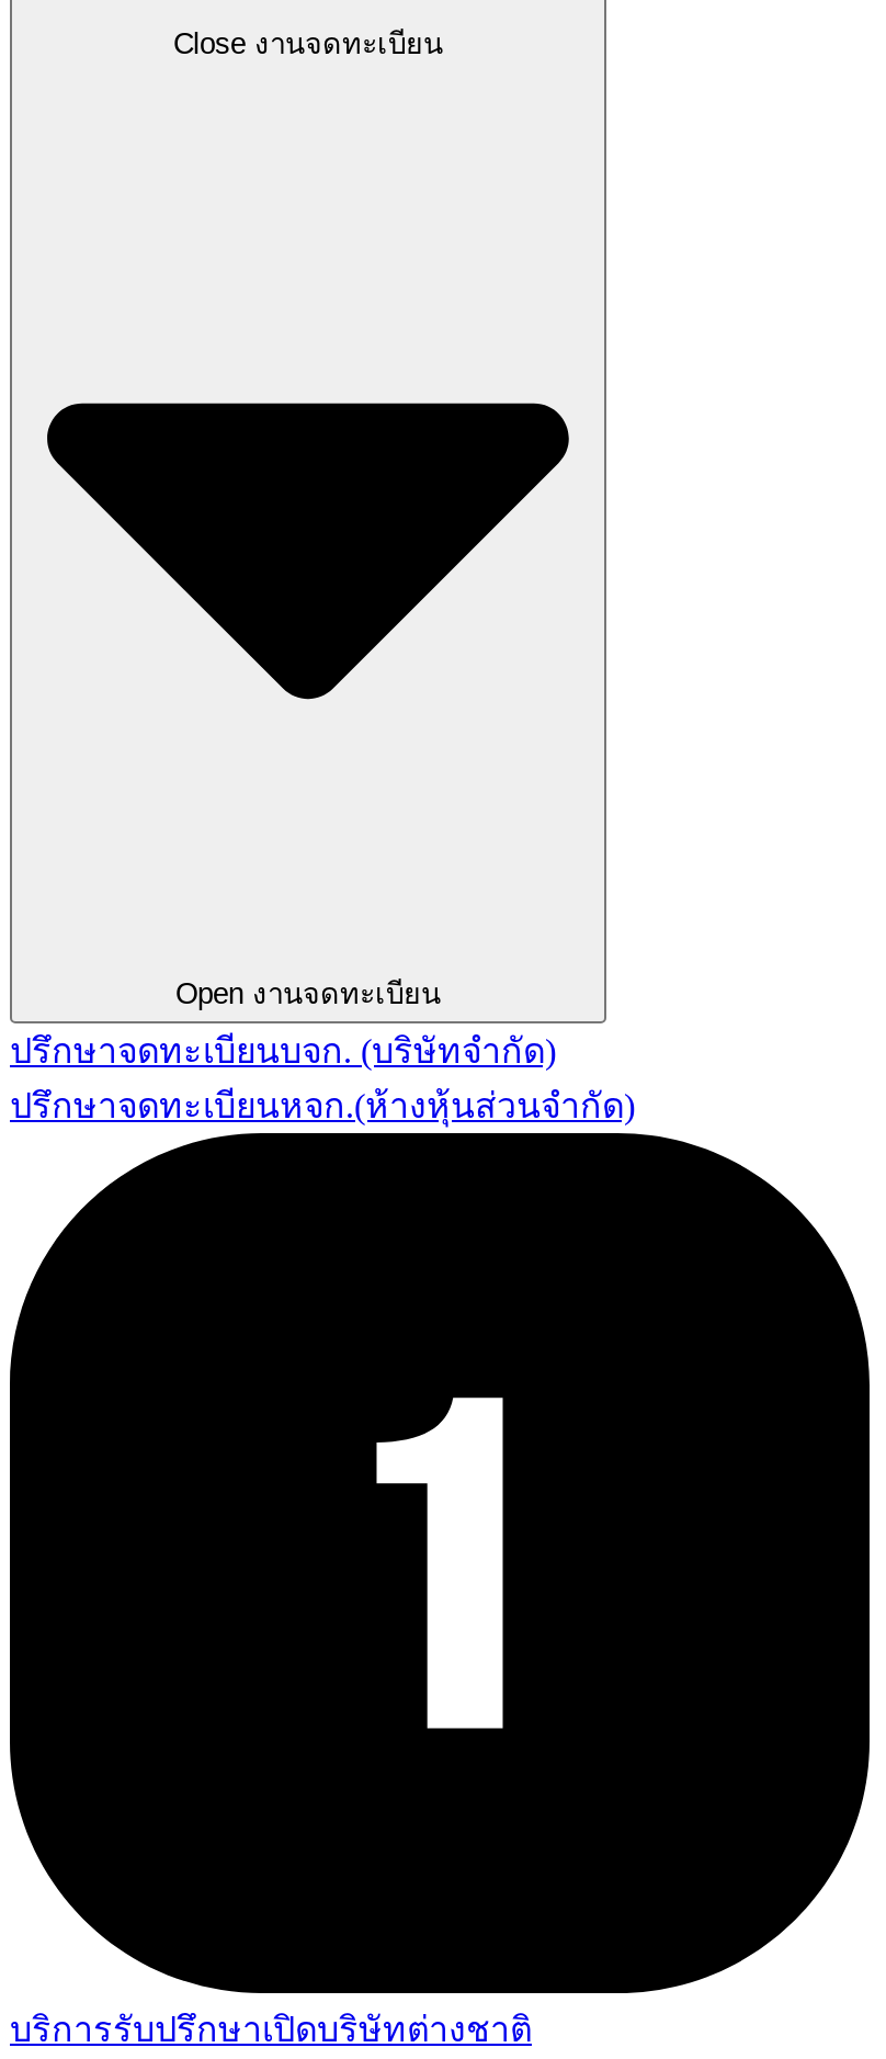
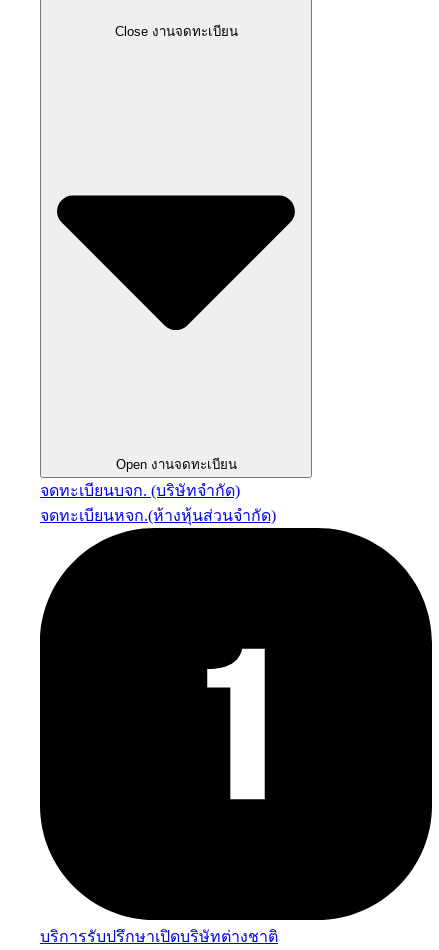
- ปรึกษาจดทะเบียนบจก. (บริษัทจำกัด)
+ จดทะเบียนบจก. (บริษัทจำกัด)

- ปรึกษาจดทะเบียนหจก.(ห้างหุ้นส่วนจำกัด)
+ จดทะเบียนหจก.(ห้างหุ้นส่วนจำกัด)
